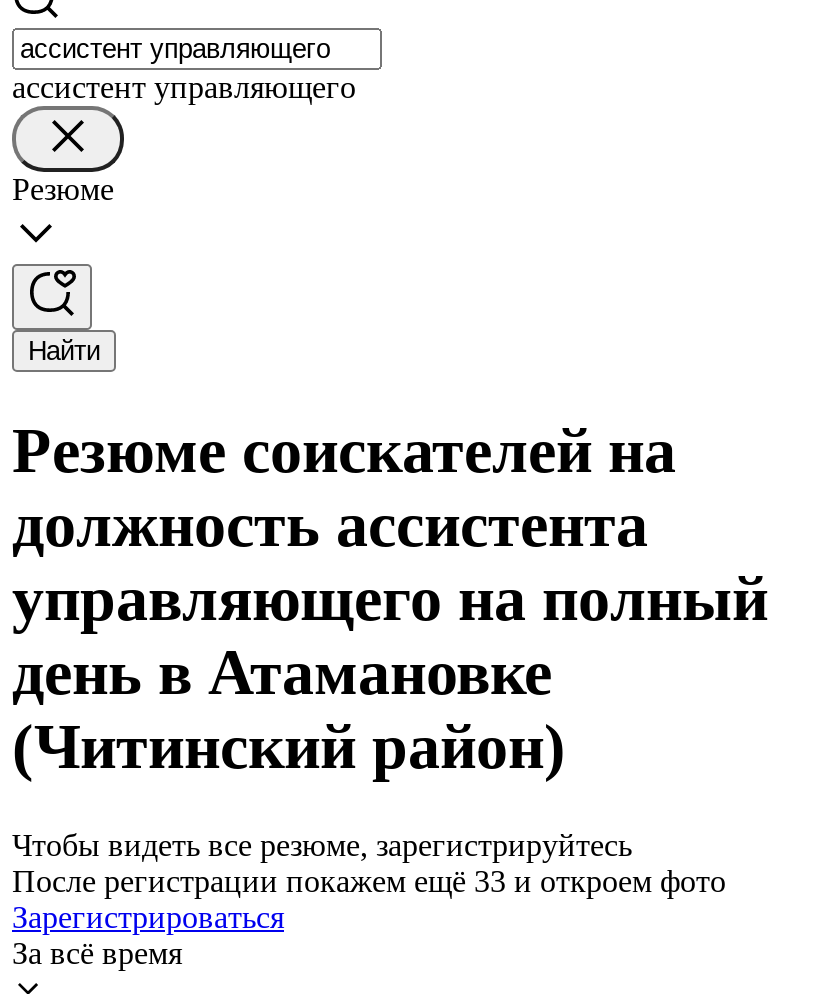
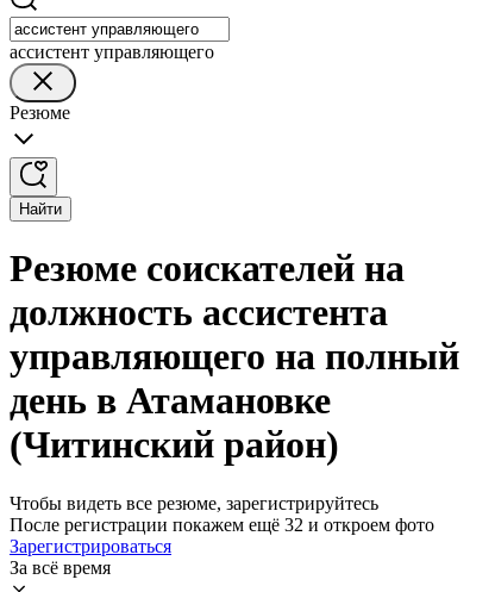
- После регистрации покажем ещё 33 и откроем фото
+ После регистрации покажем ещё 32 и откроем фото
